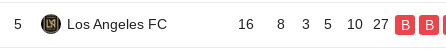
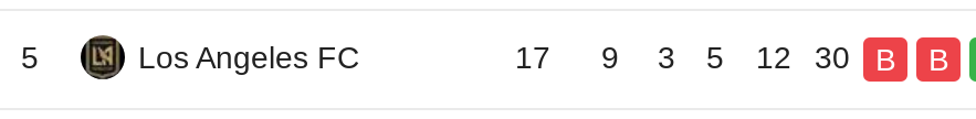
- 16
+ 17

- 8
+ 9

- 10
+ 12

- 27
+ 30
